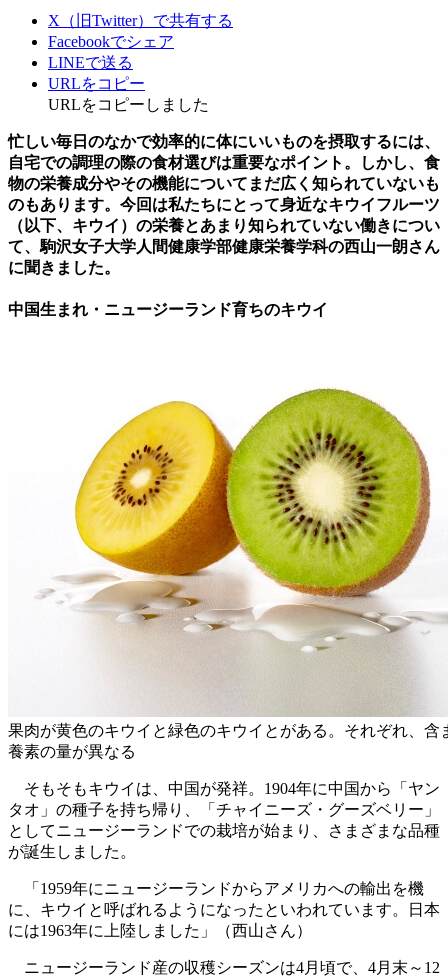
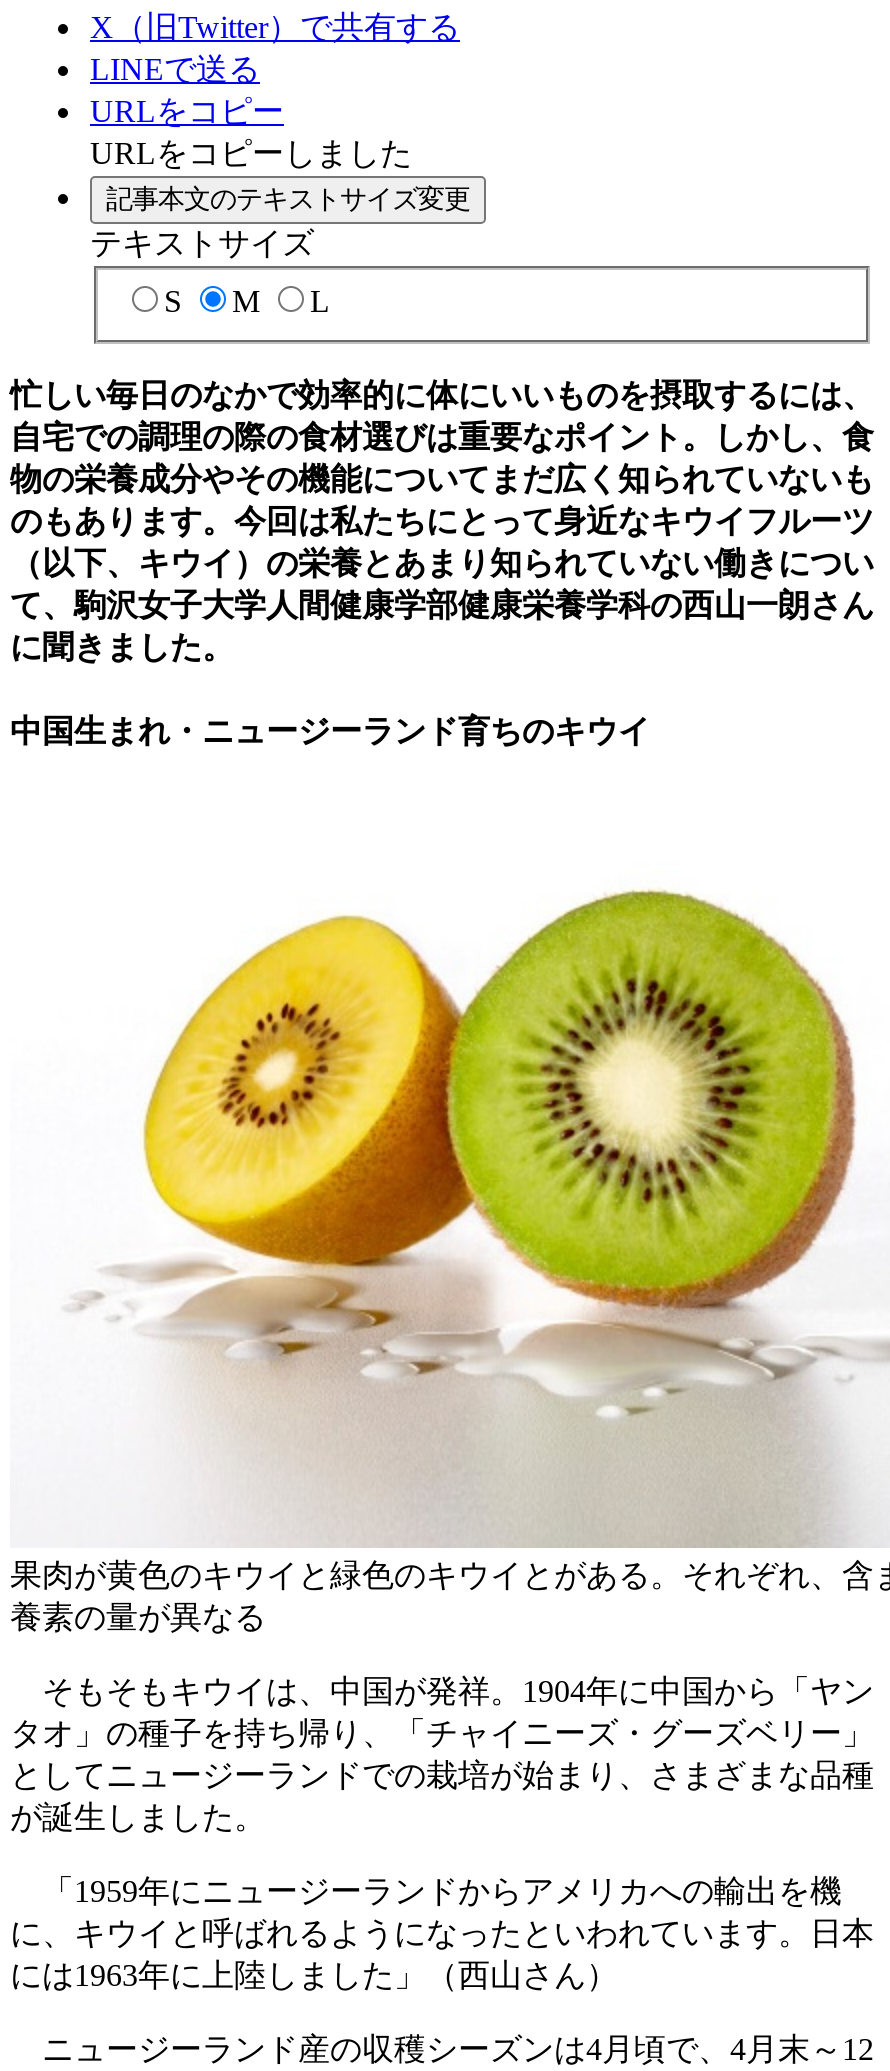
- Facebookでシェア

moved up: LINEで送る | URLをコピー | URLをコピーしました

+ 記事本文のテキストサイズ変更
+ テキストサイズ
+ S
+ M
+ L
